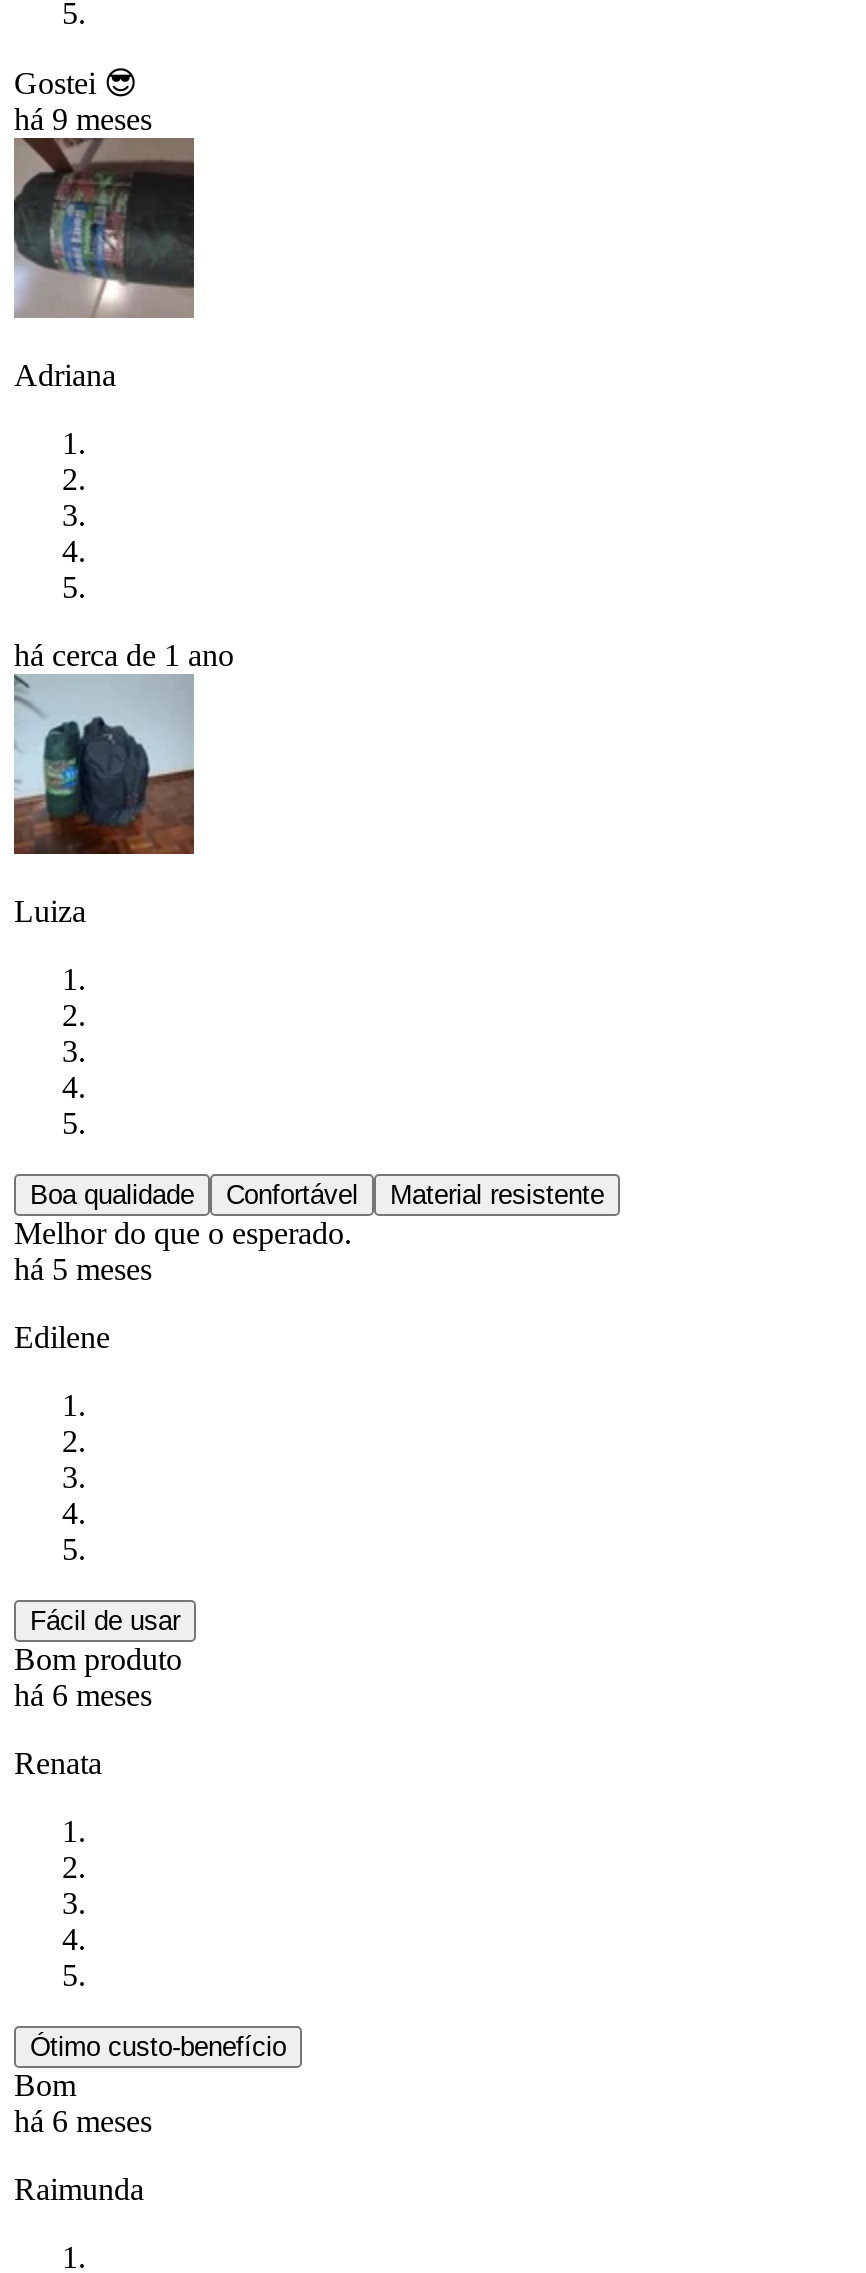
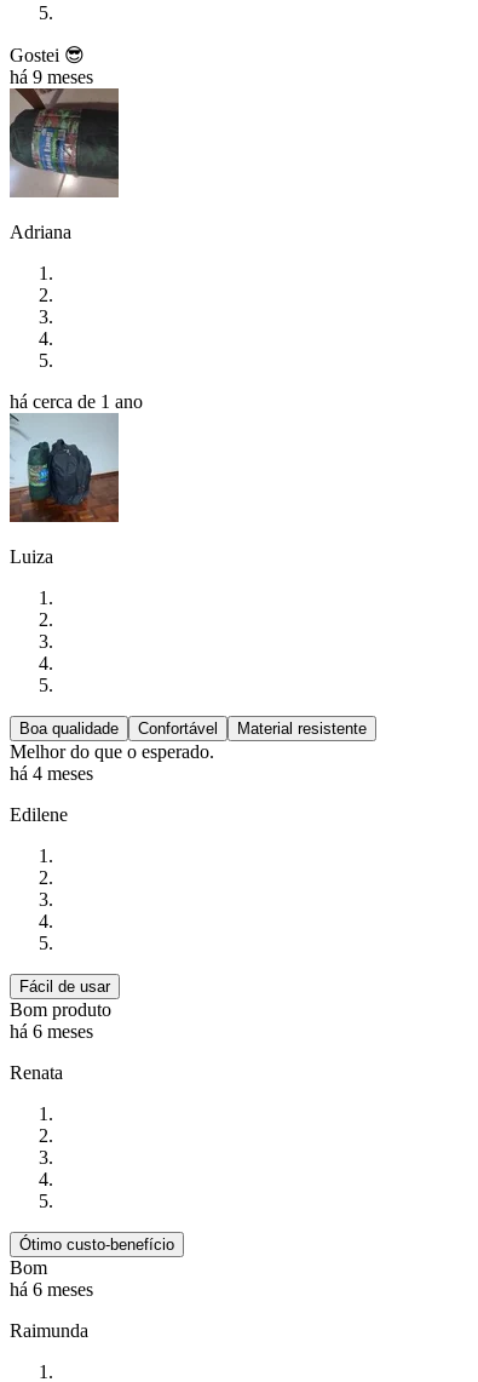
- há 5 meses
+ há 4 meses
